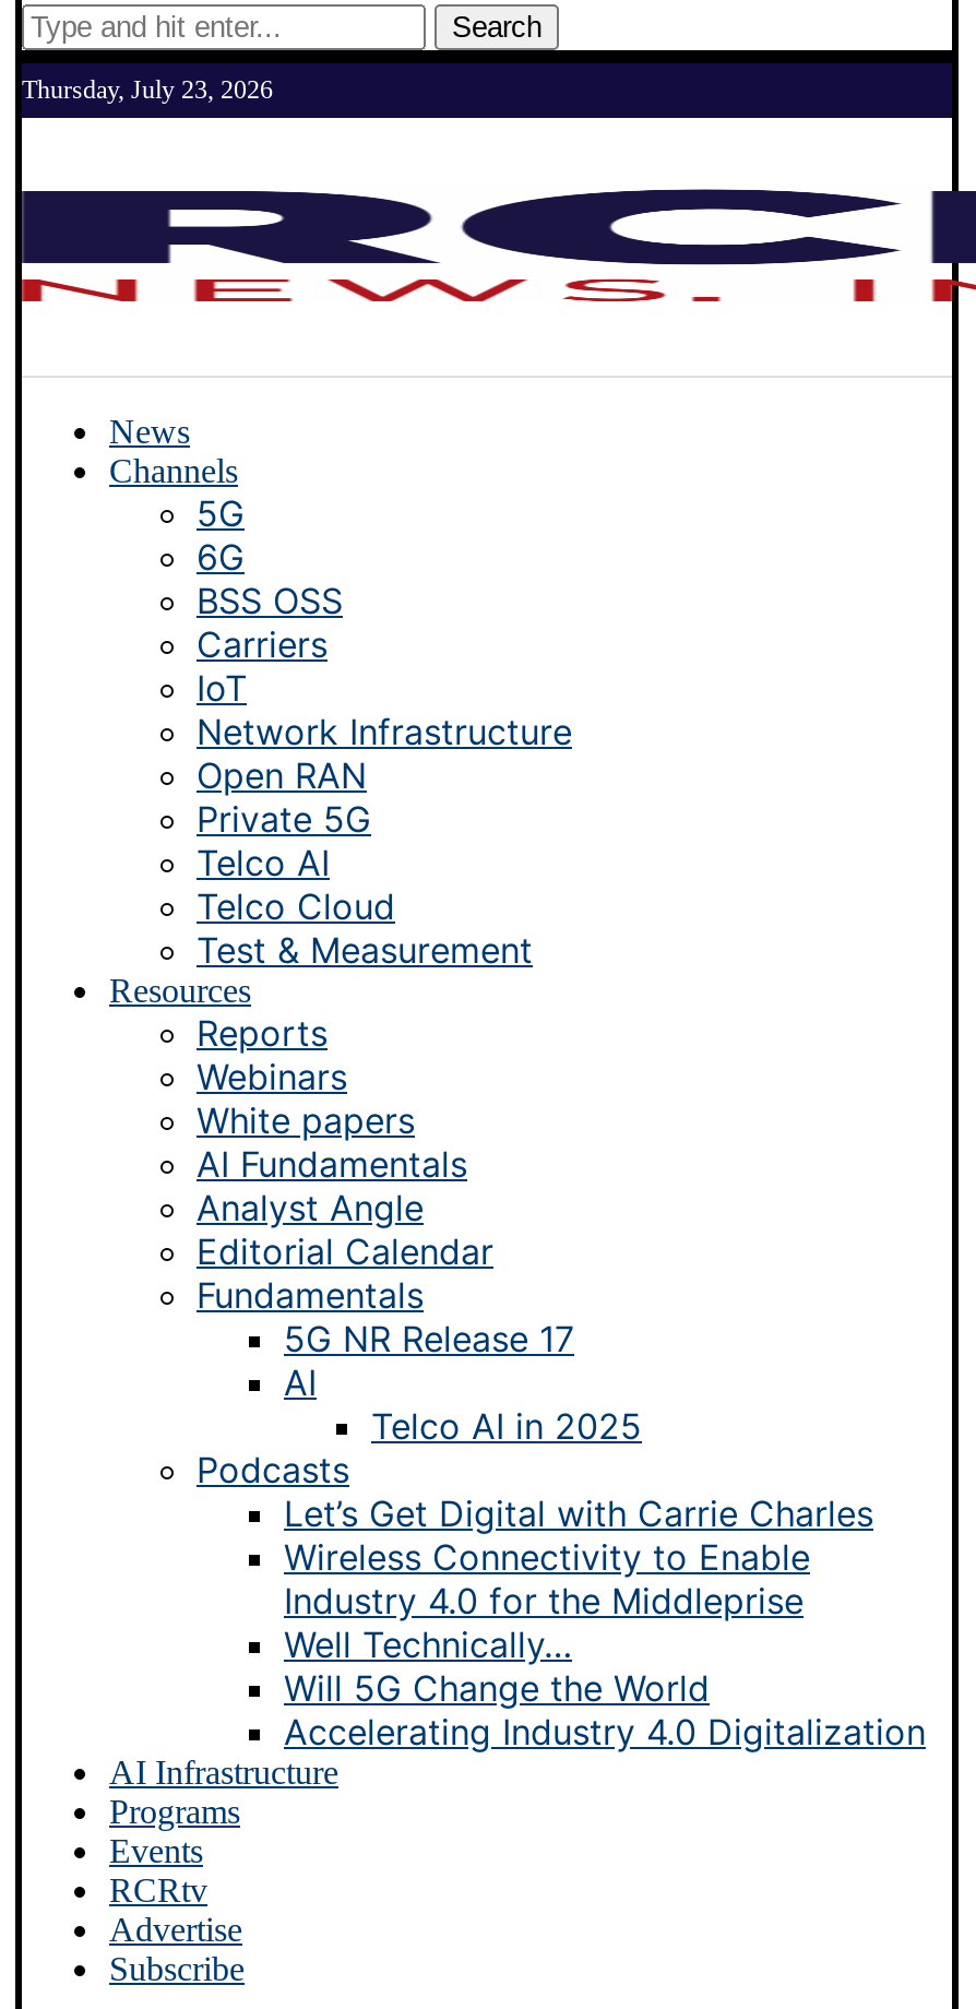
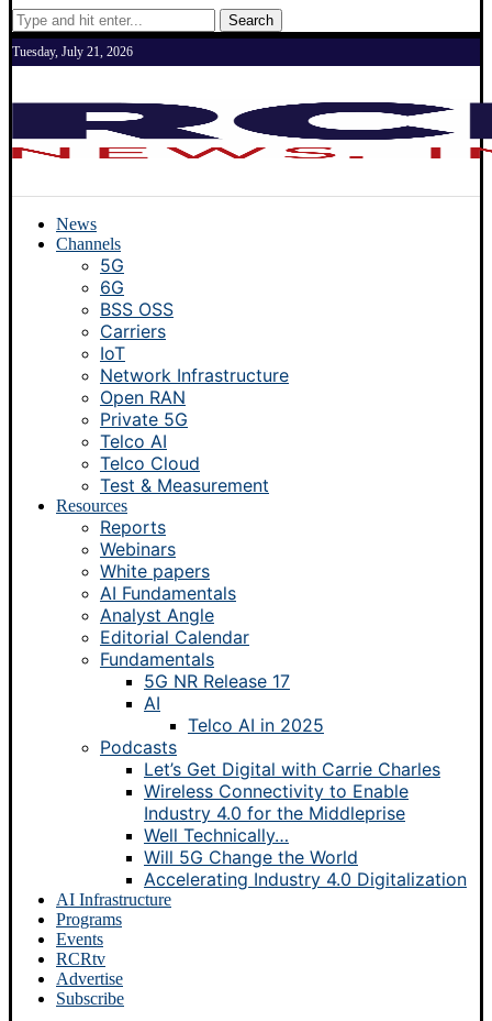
- Thursday, July 23, 2026
+ Tuesday, July 21, 2026
